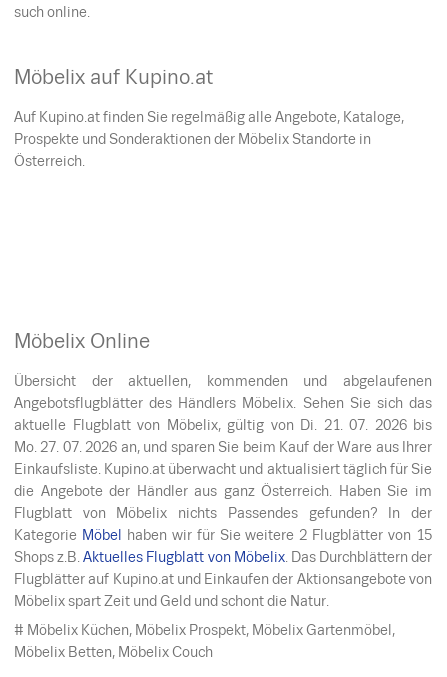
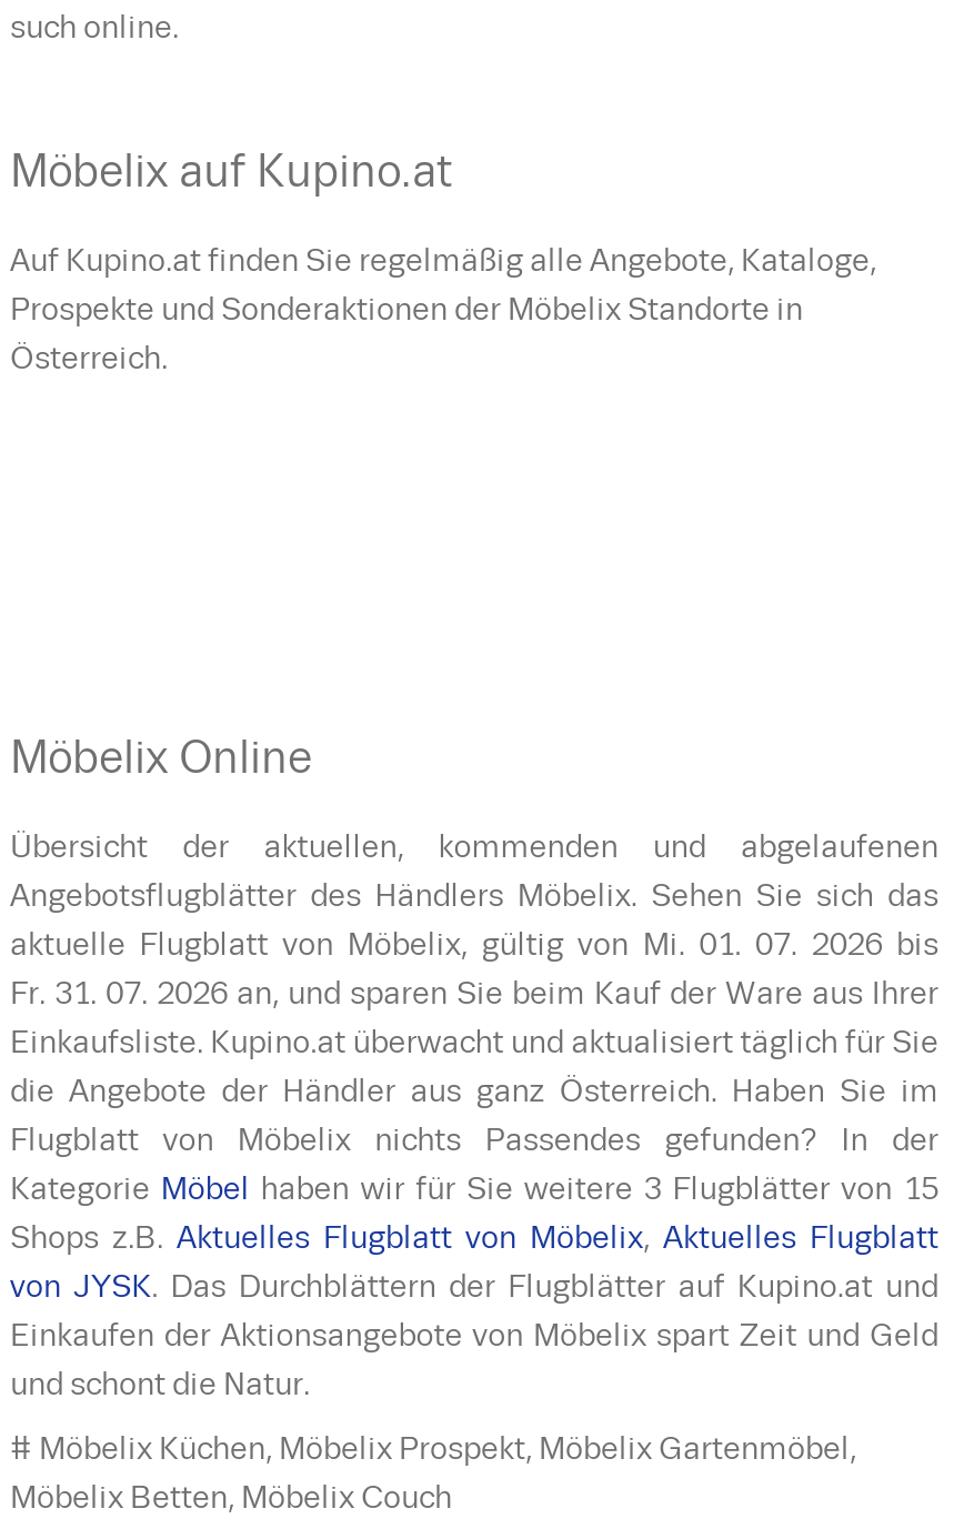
- aktuelle Flugblatt von Möbelix, gültig von Di. 21. 07. 2026 bis
+ aktuelle Flugblatt von Möbelix, gültig von Mi. 01. 07. 2026 bis

- Mo. 27. 07. 2026 an, und sparen Sie beim Kauf der Ware aus Ihrer
+ Fr. 31. 07. 2026 an, und sparen Sie beim Kauf der Ware aus Ihrer

- Kategorie Möbel haben wir für Sie weitere 2 Flugblätter von 15
- Shops z.B. Aktuelles Flugblatt von Möbelix. Das Durchblättern der
- Flugblätter auf Kupino.at und Einkaufen der Aktionsangebote von
- Möbelix spart Zeit und Geld und schont die Natur.
+ Kategorie Möbel haben wir für Sie weitere 3 Flugblätter von 15
+ Shops z.B. Aktuelles Flugblatt von Möbelix, Aktuelles Flugblatt
+ von JYSK. Das Durchblättern der Flugblätter auf Kupino.at und
+ Einkaufen der Aktionsangebote von Möbelix spart Zeit und Geld
+ und schont die Natur.
